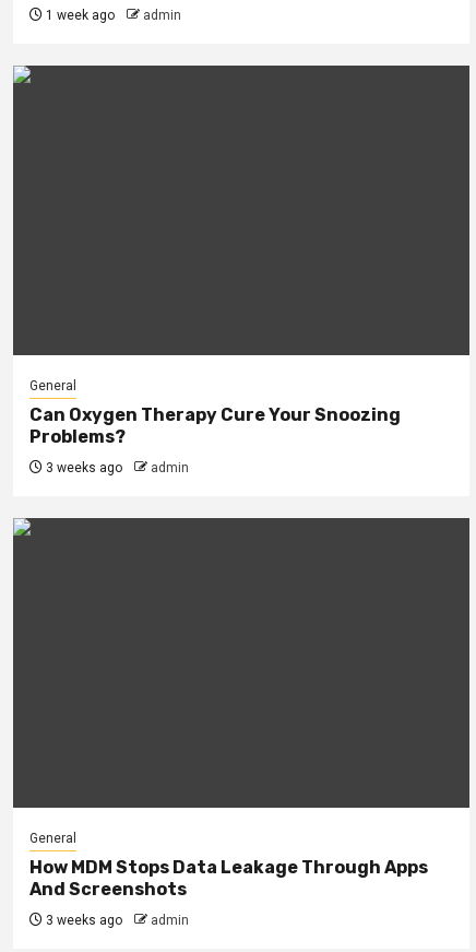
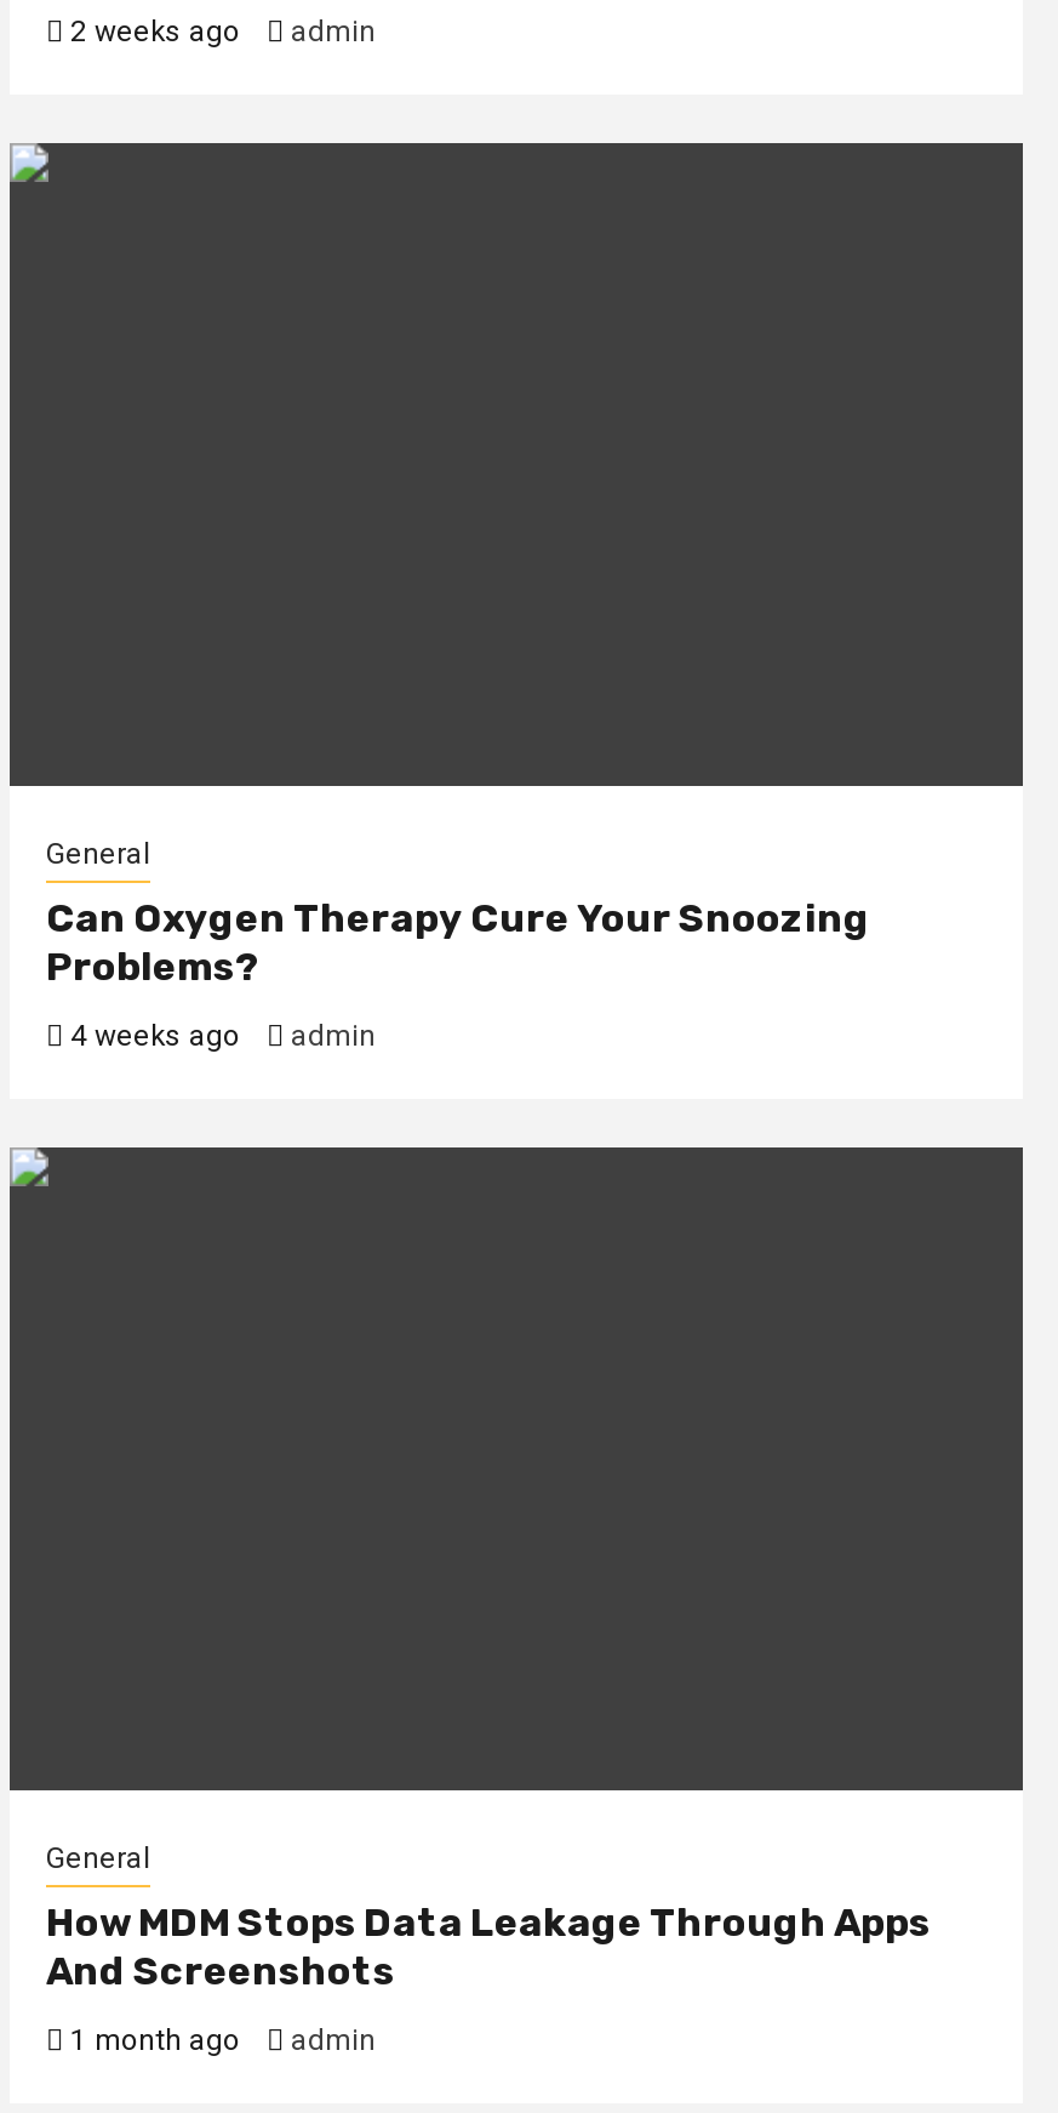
- 1 week ago admin
+ 2 weeks ago admin

- 3 weeks ago admin
+ 4 weeks ago admin

- 3 weeks ago admin
+ 1 month ago admin
